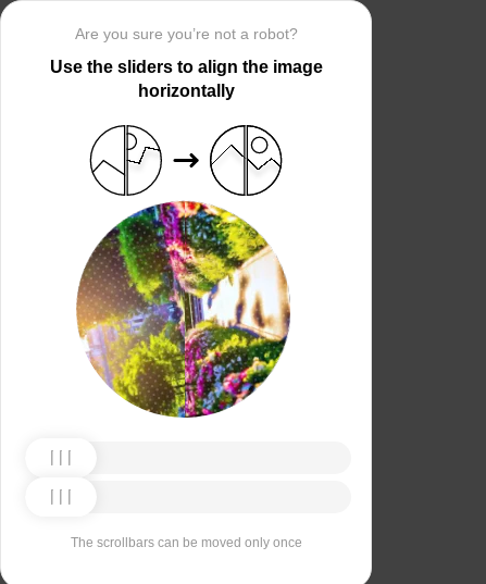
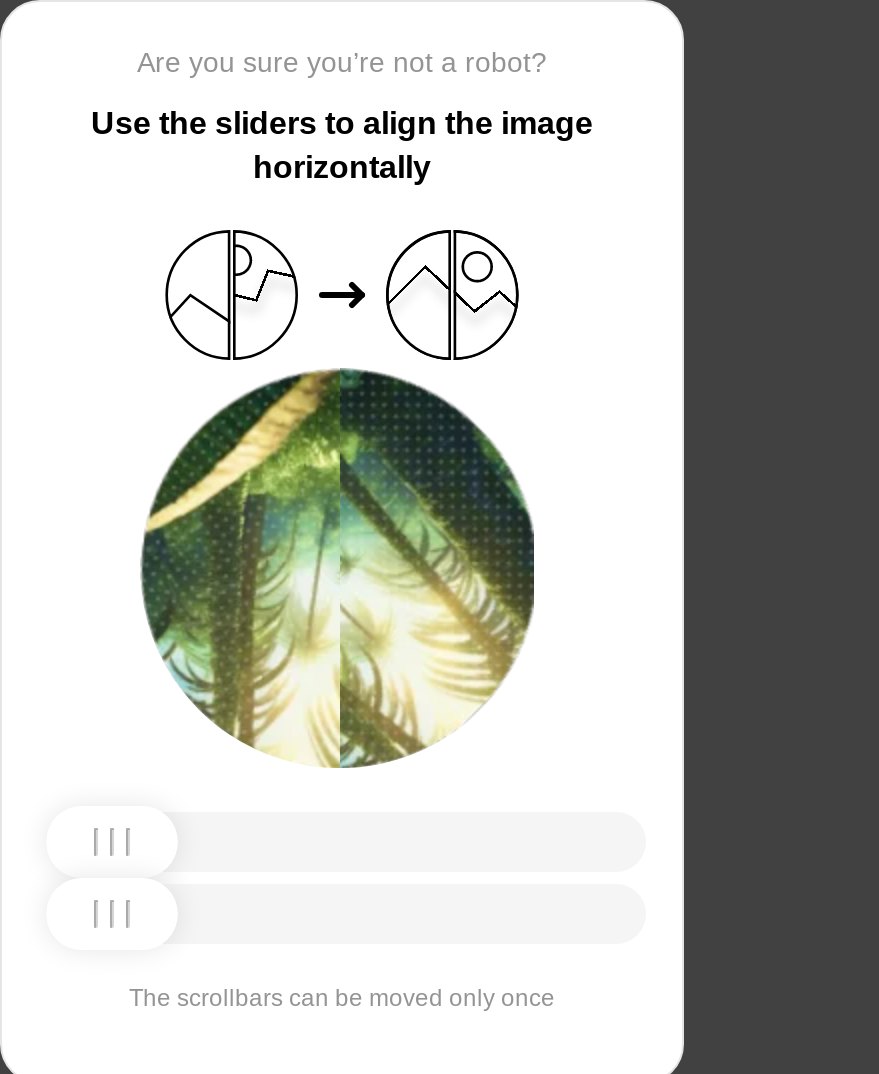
- [image]
+ [image]
